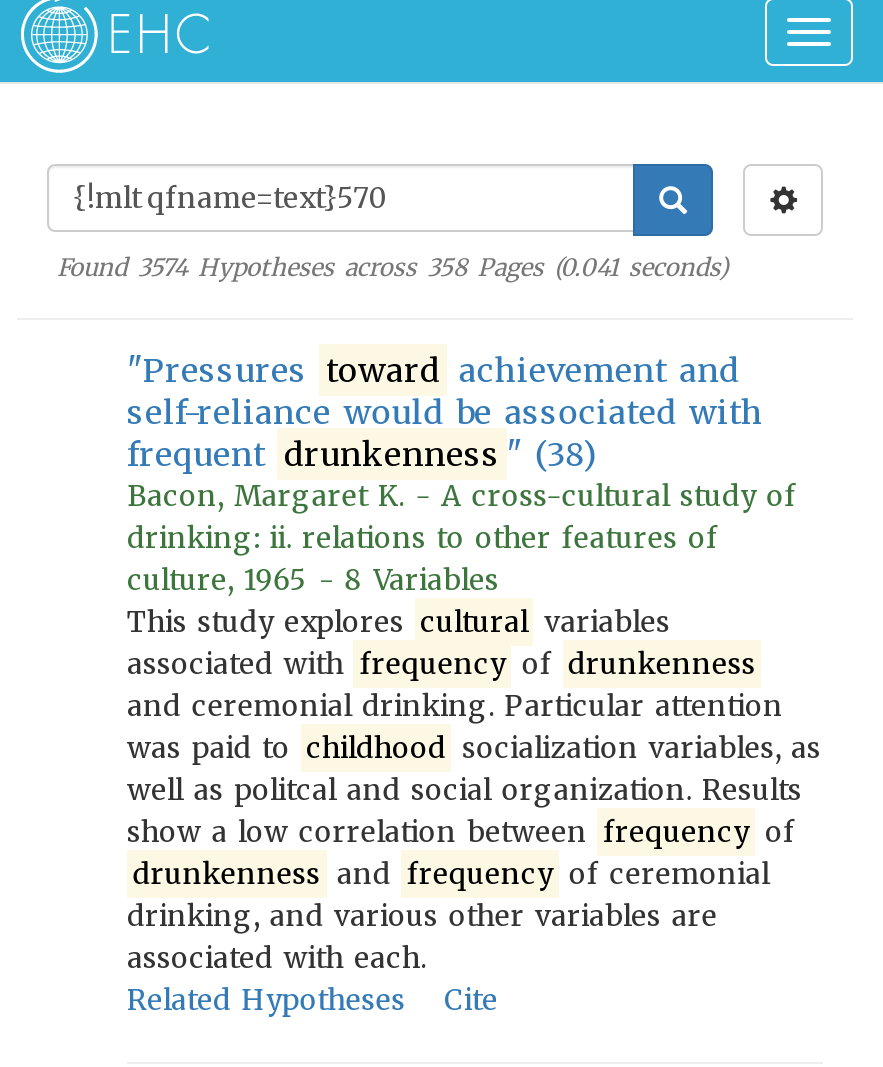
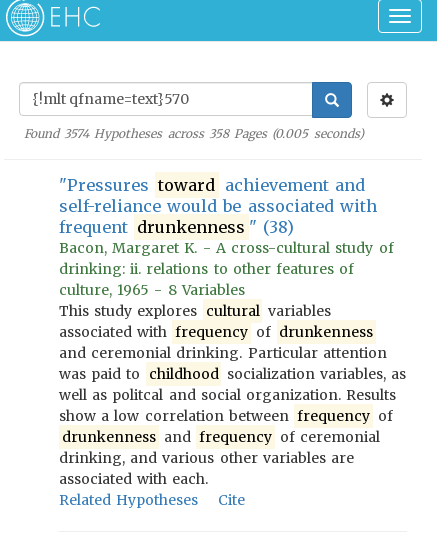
- Found 3574 Hypotheses across 358 Pages (0.041 seconds)
+ Found 3574 Hypotheses across 358 Pages (0.005 seconds)
